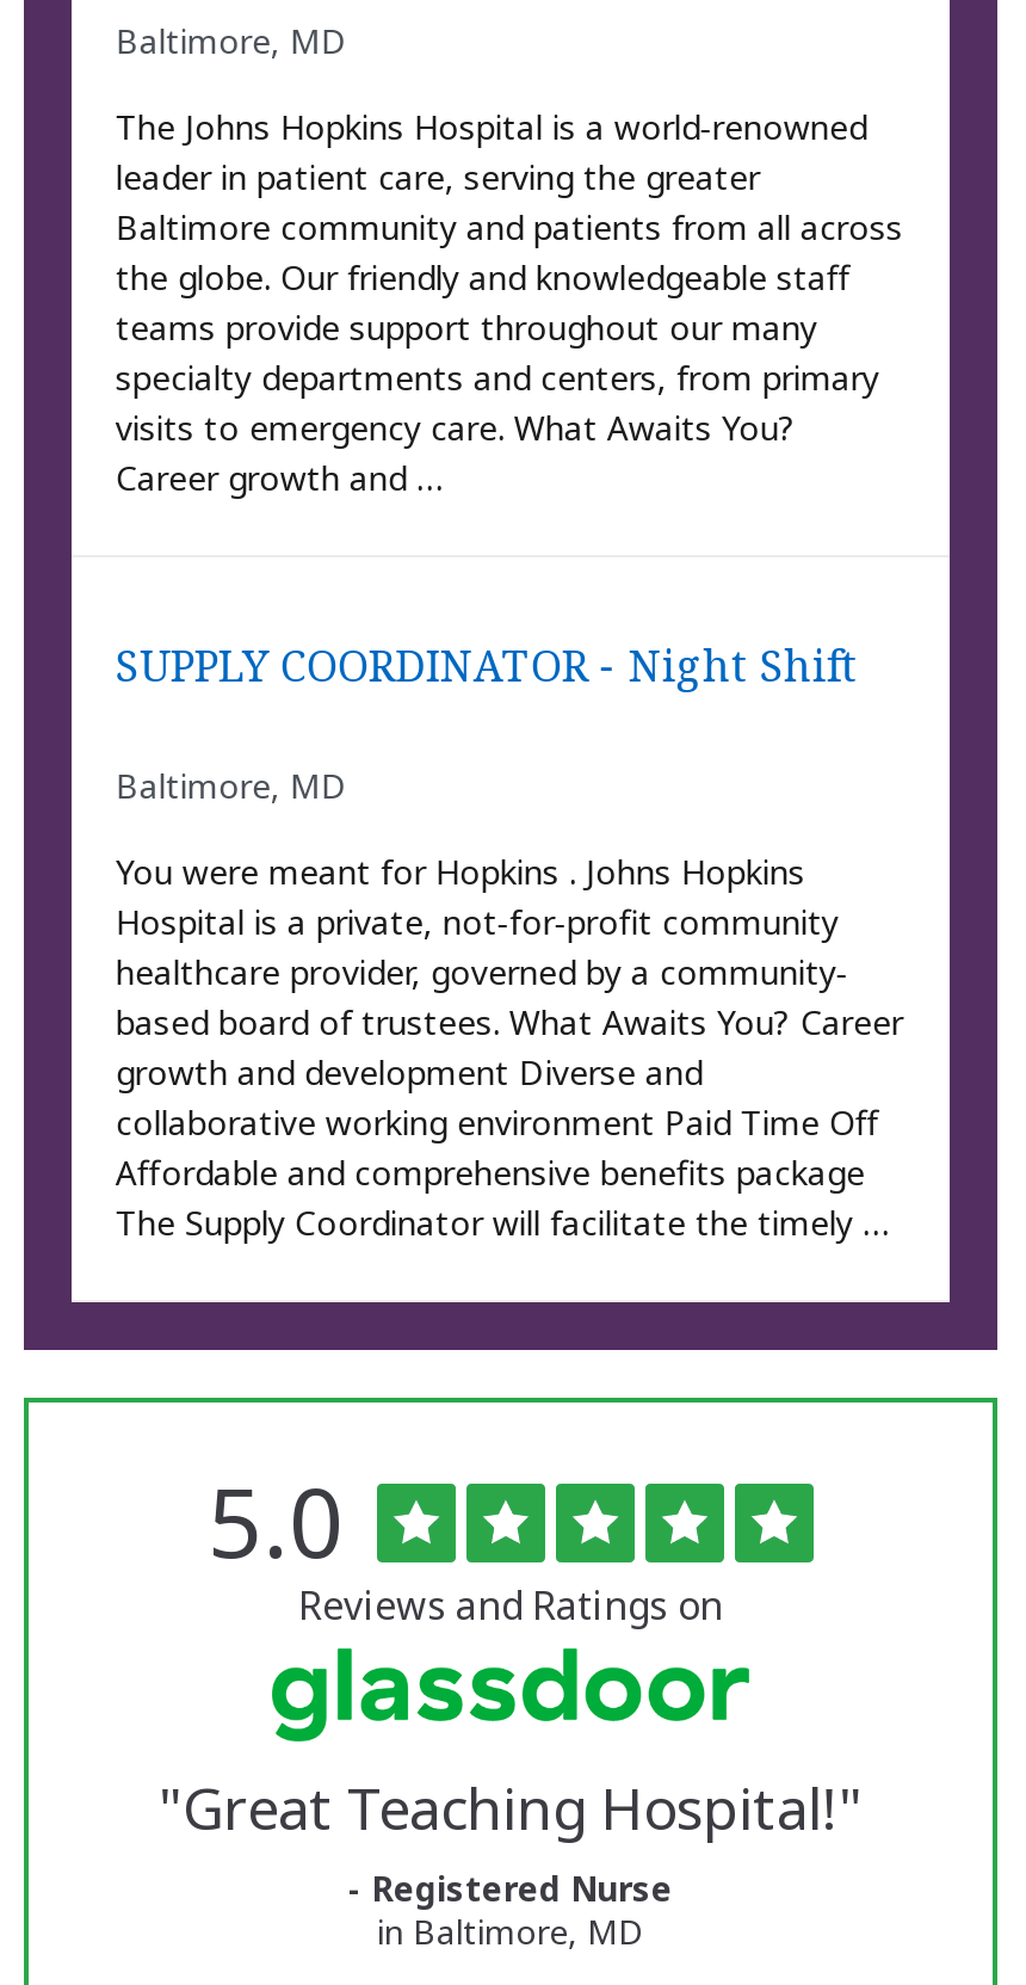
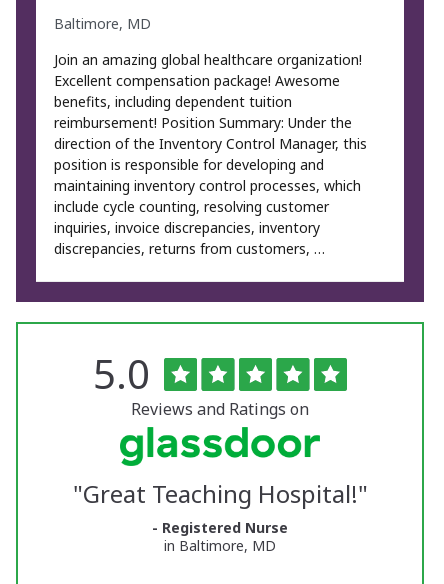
- The Johns Hopkins Hospital is a world-renowned
- leader in patient care, serving the greater
- Baltimore community and patients from all across
- the globe. Our friendly and knowledgeable staff
- teams provide support throughout our many
- specialty departments and centers, from primary
- visits to emergency care. What Awaits You?
- Career growth and …
- SUPPLY COORDINATOR - Night Shift
- Baltimore, MD
- You were meant for Hopkins . Johns Hopkins
- Hospital is a private, not-for-profit community
- healthcare provider, governed by a community-
- based board of trustees. What Awaits You? Career
- growth and development Diverse and
- collaborative working environment Paid Time Off
- Affordable and comprehensive benefits package
- The Supply Coordinator will facilitate the timely …
+ Join an amazing global healthcare organization!
+ Excellent compensation package! Awesome
+ benefits, including dependent tuition
+ reimbursement! Position Summary: Under the
+ direction of the Inventory Control Manager, this
+ position is responsible for developing and
+ maintaining inventory control processes, which
+ include cycle counting, resolving customer
+ inquiries, invoice discrepancies, inventory
+ discrepancies, returns from customers, …
